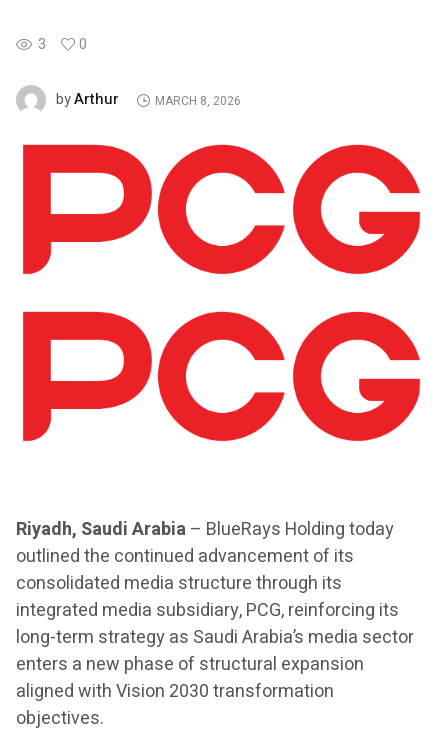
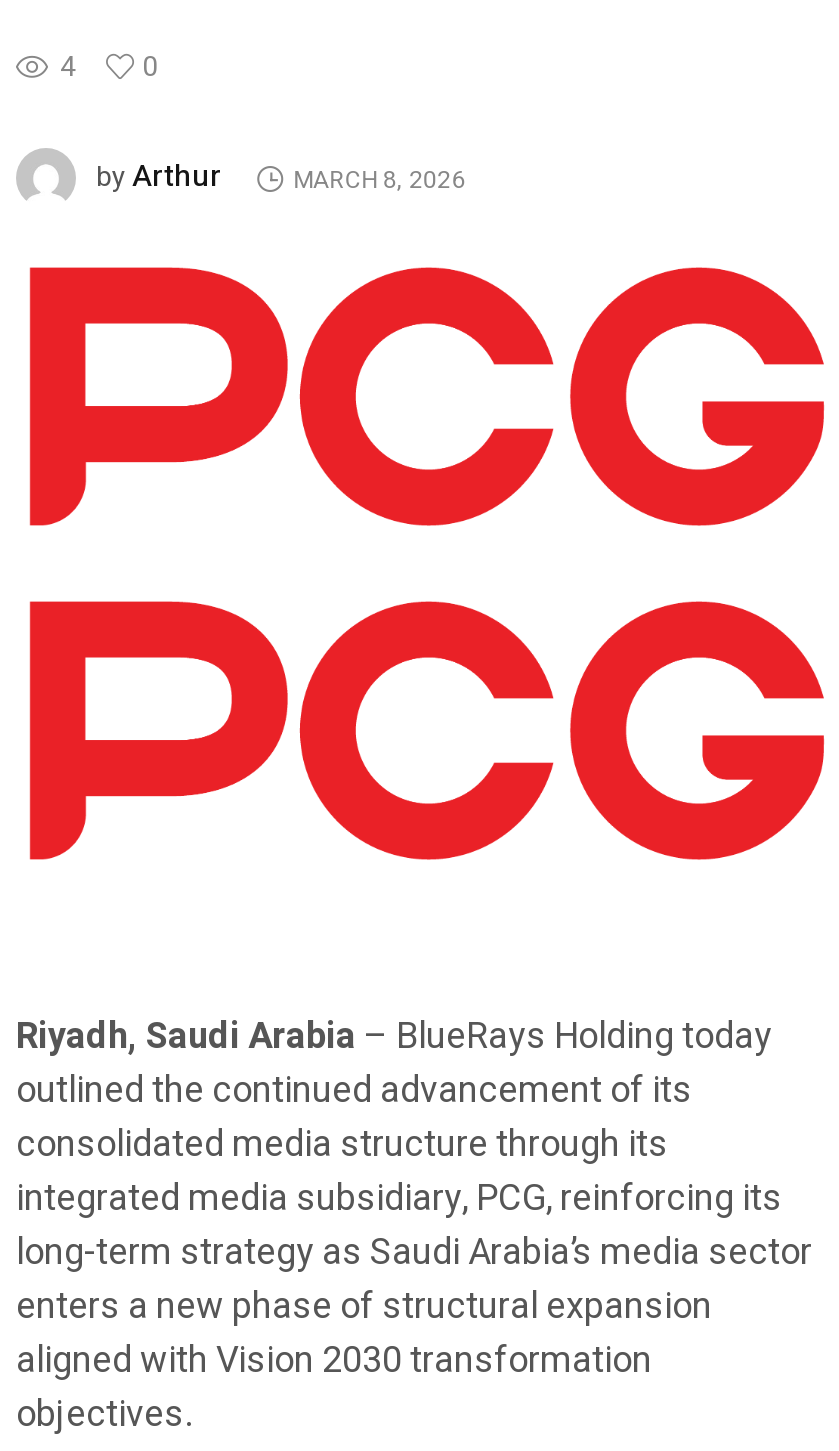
- 3 0
+ 4 0
